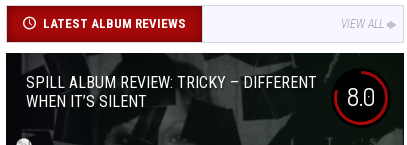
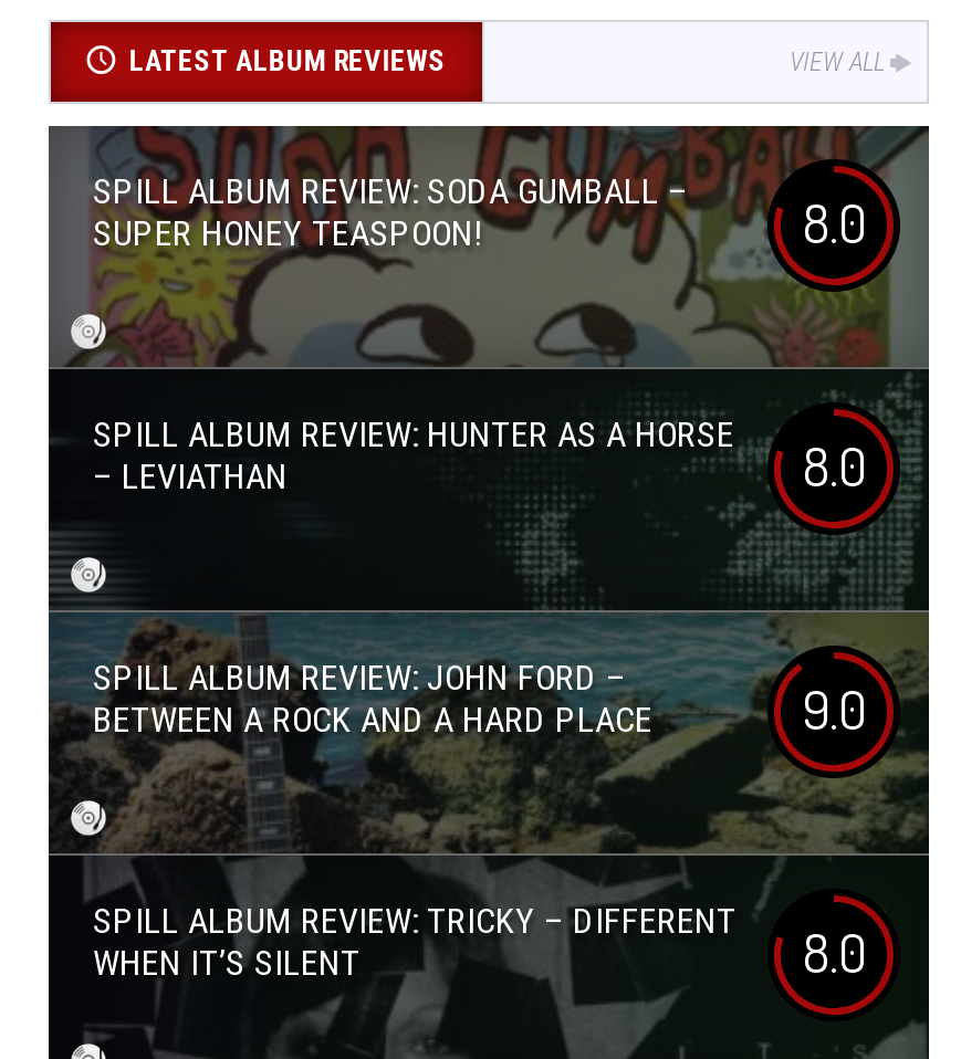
+ [image]
+ SPILL ALBUM REVIEW: SODA GUMBALL –
+ SUPER HONEY TEASPOON!
+ 8.0
+ SPILL ALBUM REVIEW: HUNTER AS A HORSE
+ – LEVIATHAN
+ 8.0
+ SPILL ALBUM REVIEW: JOHN FORD –
+ BETWEEN A ROCK AND A HARD PLACE
+ 9.0
